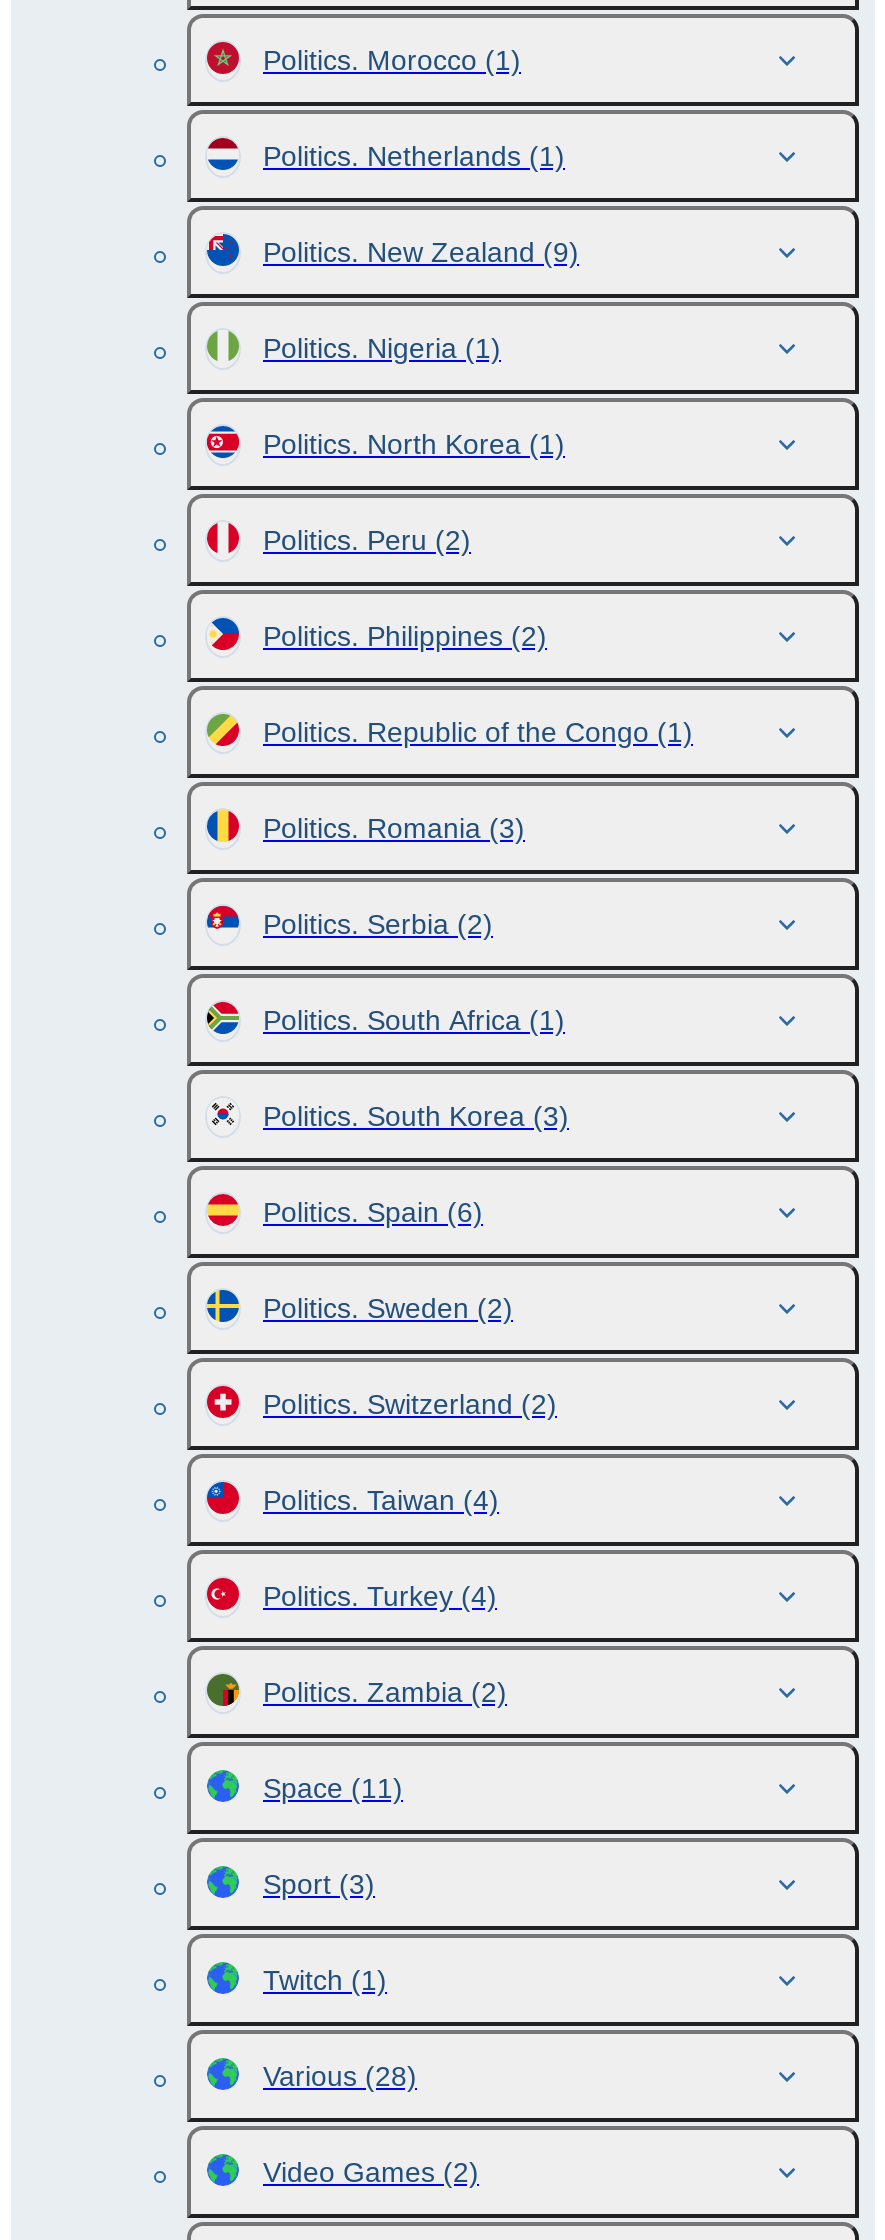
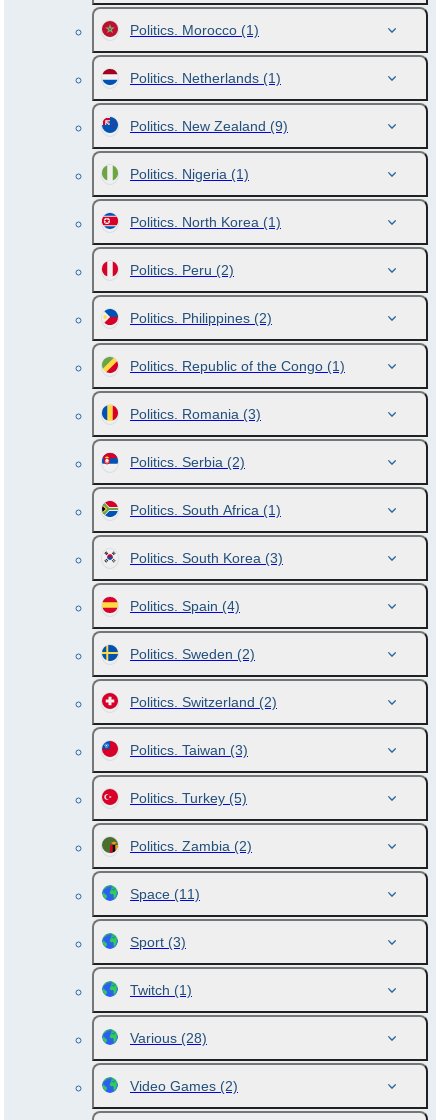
- Politics. Spain (6)
+ Politics. Spain (4)

- Politics. Taiwan (4)
+ Politics. Taiwan (3)

- Politics. Turkey (4)
+ Politics. Turkey (5)
